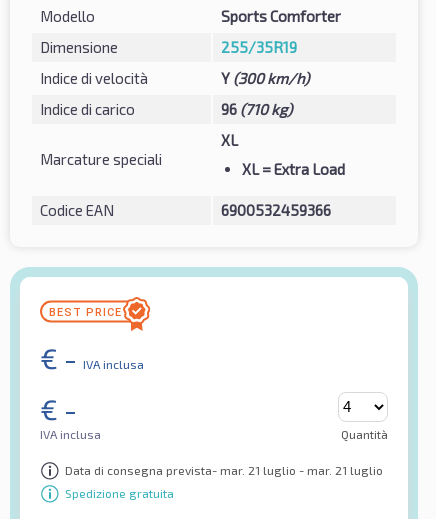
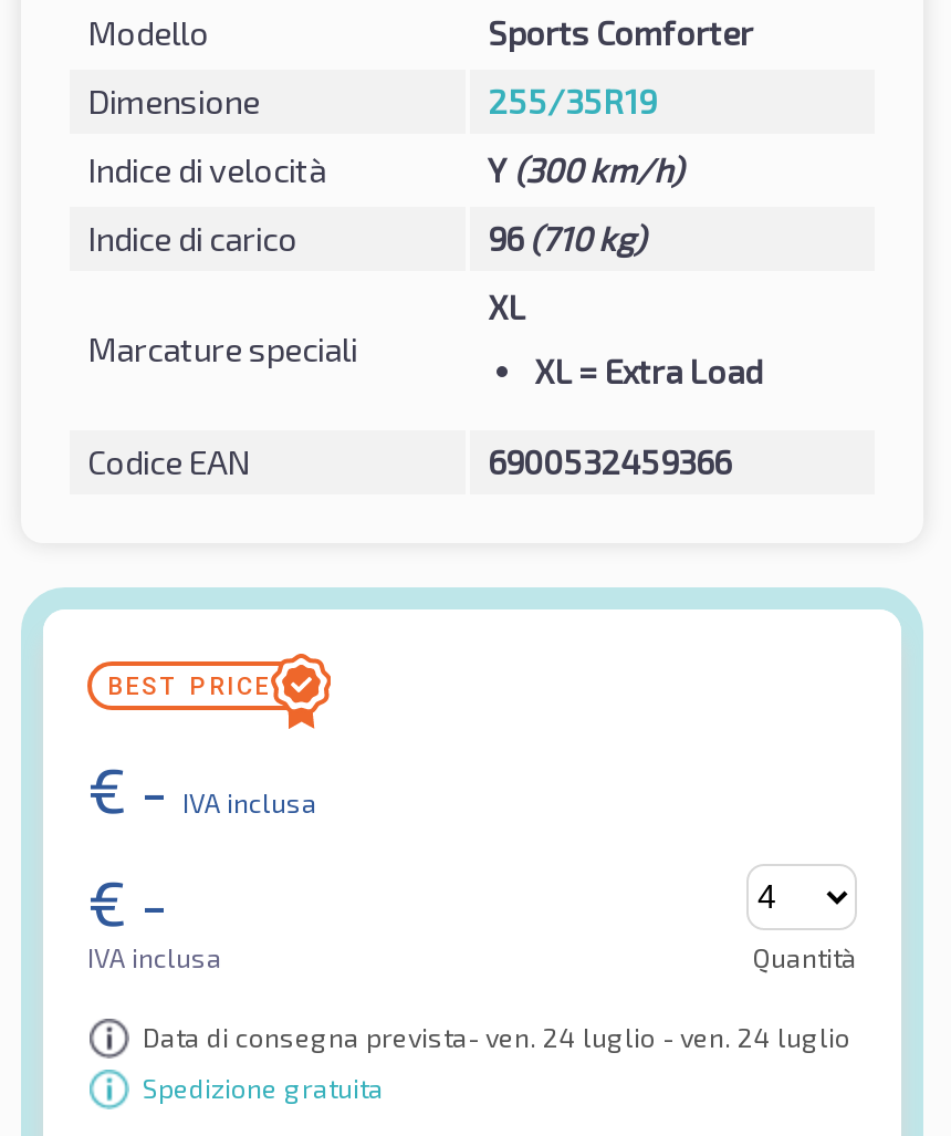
- Data di consegna prevista- mar. 21 luglio - mar. 21 luglio
+ Data di consegna prevista- ven. 24 luglio - ven. 24 luglio
